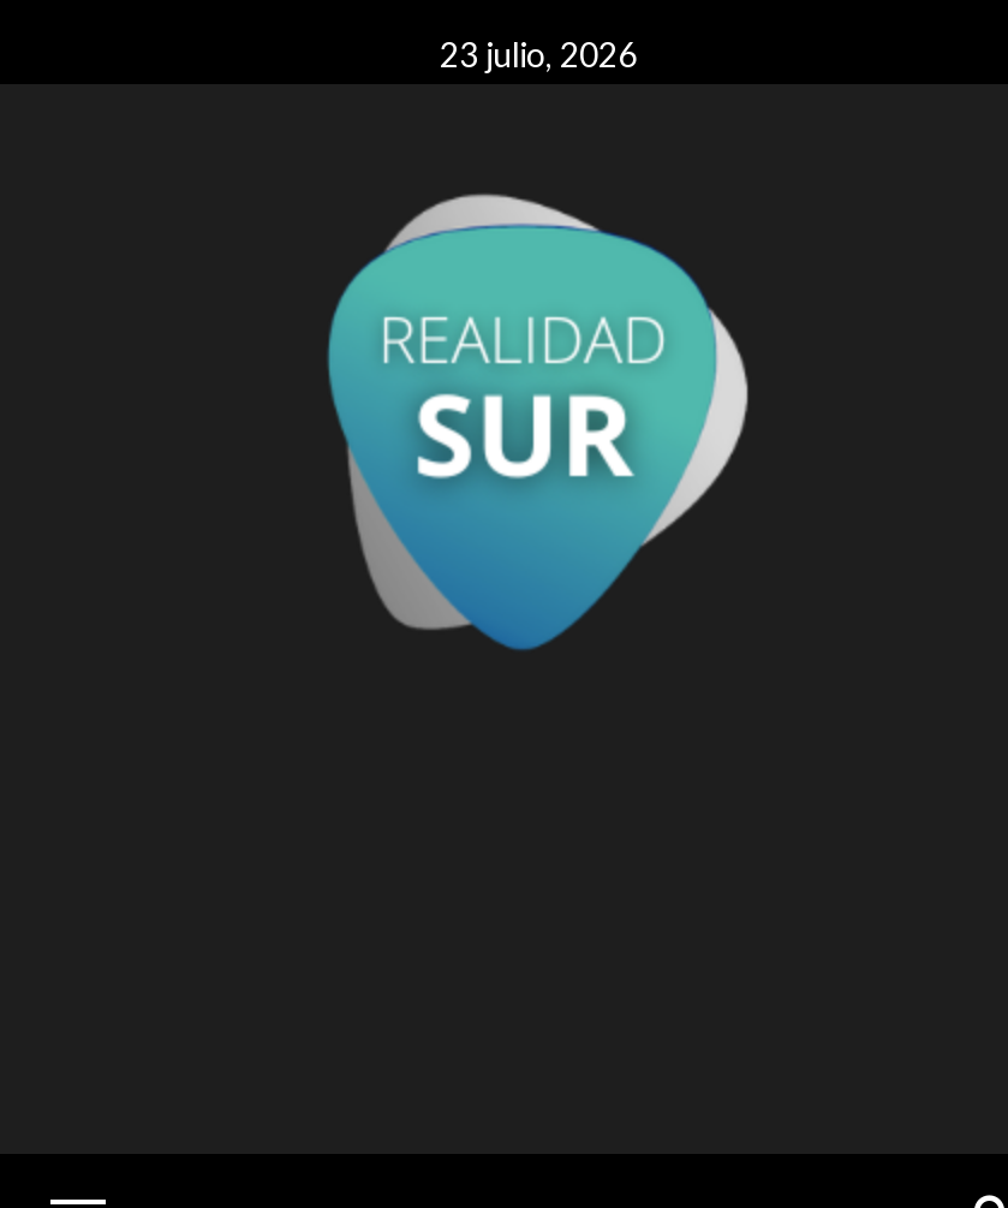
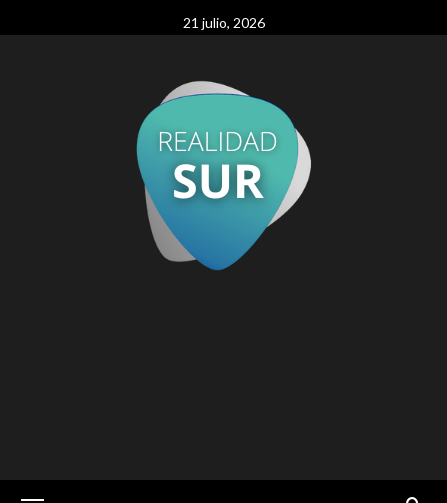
- 23 julio, 2026
+ 21 julio, 2026
